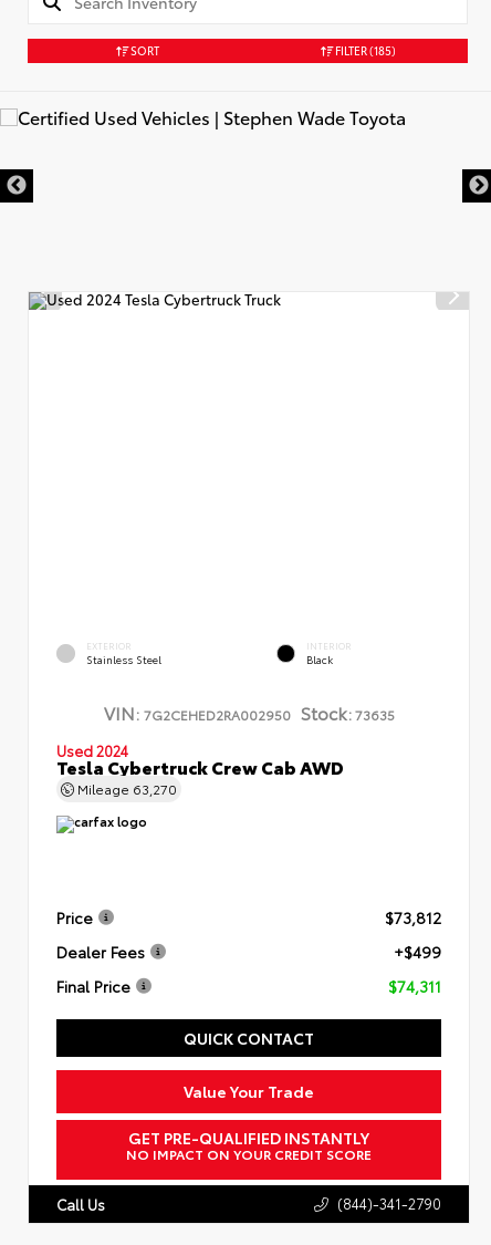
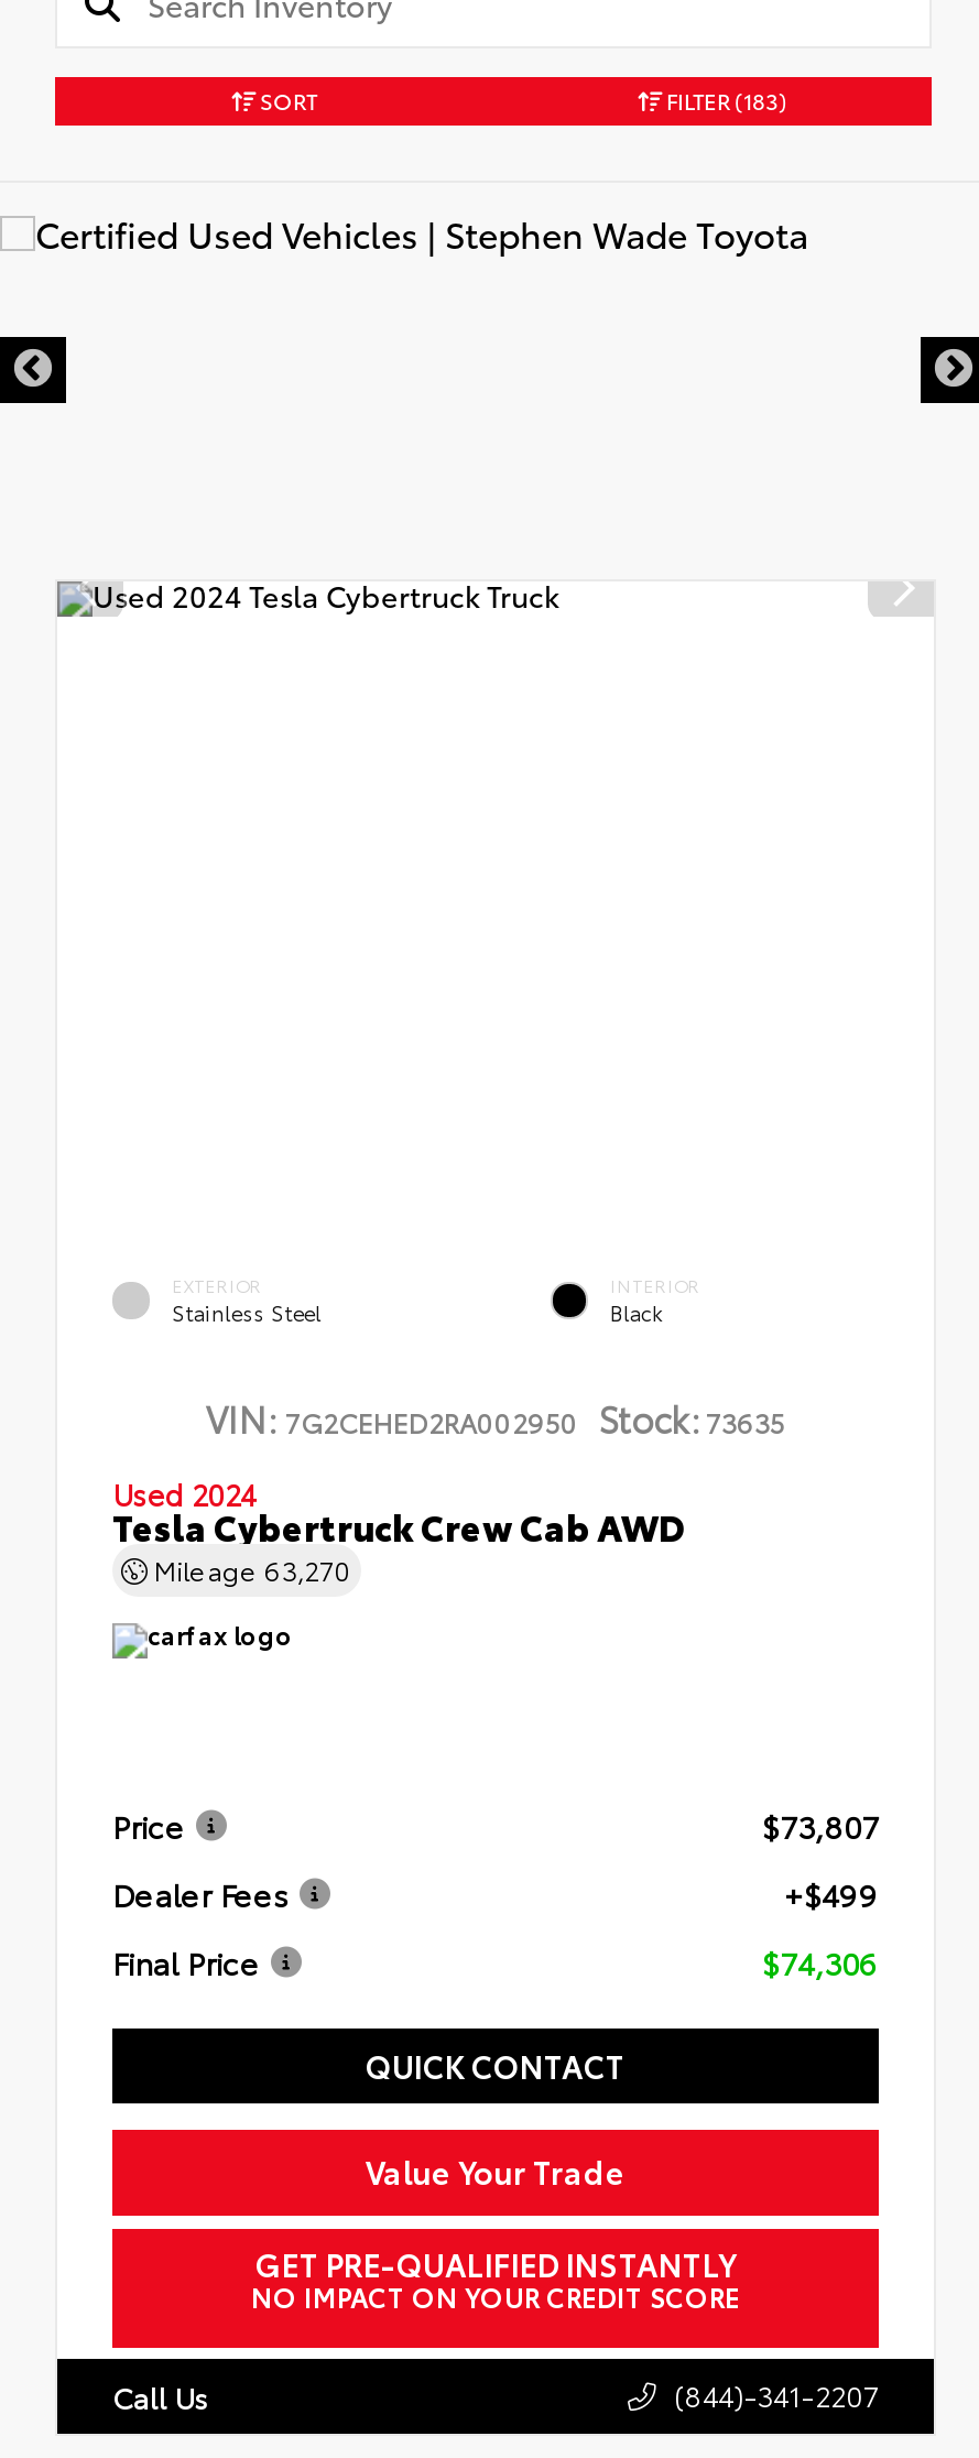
- FILTER (185)
+ FILTER (183)

- $73,812
+ $73,807

- $74,311
+ $74,306

- (844)-341-2790
+ (844)-341-2207
